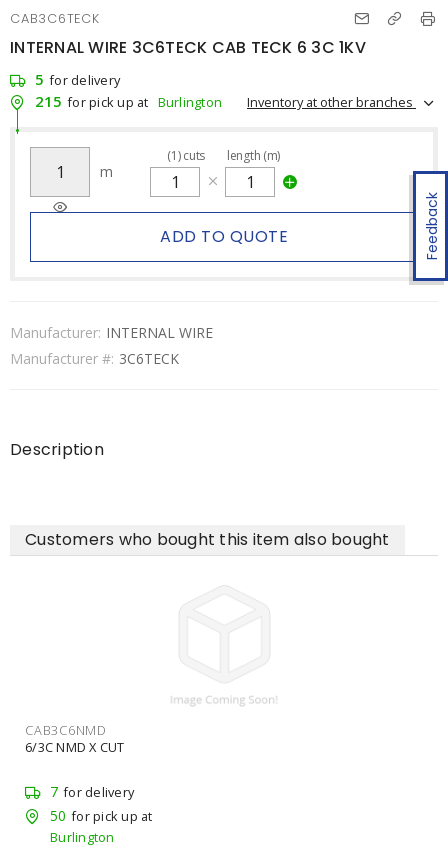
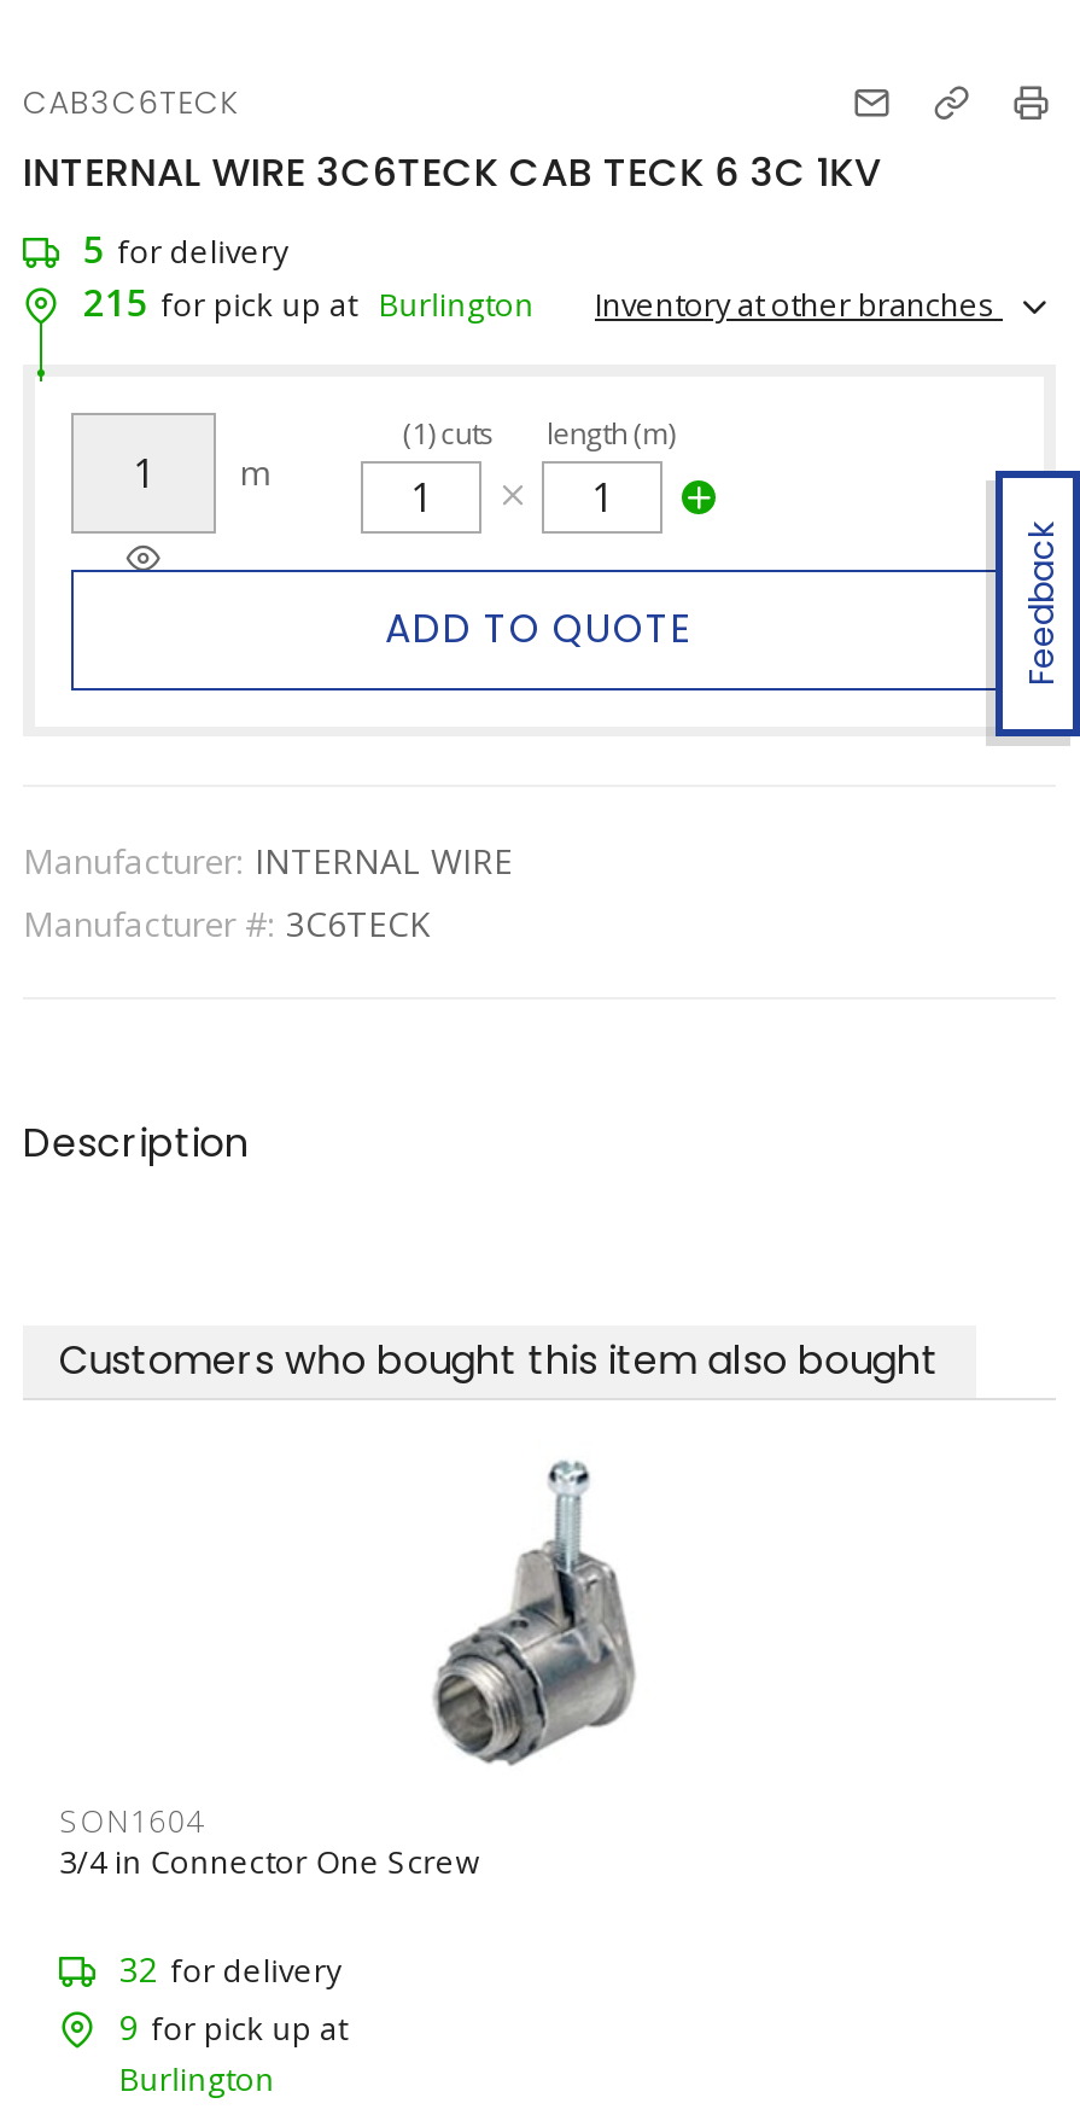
+ [image]

- CAB3C6NMD
- 6/3C NMD X CUT
+ SON1604
+ 3/4 in Connector One Screw

- 7 for delivery
- 50 for pick up at
+ 32 for delivery
+ 9 for pick up at
